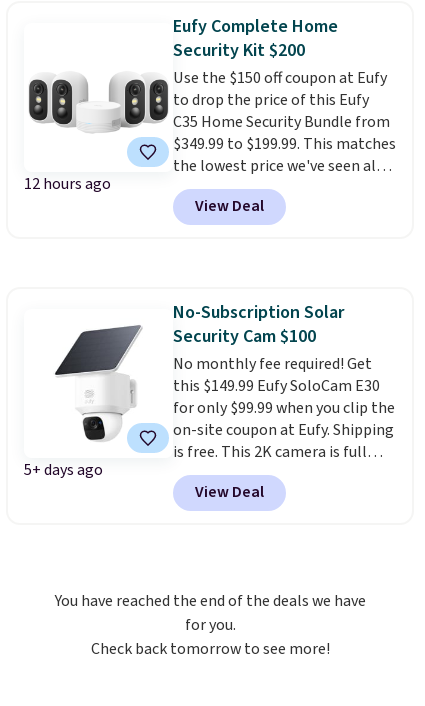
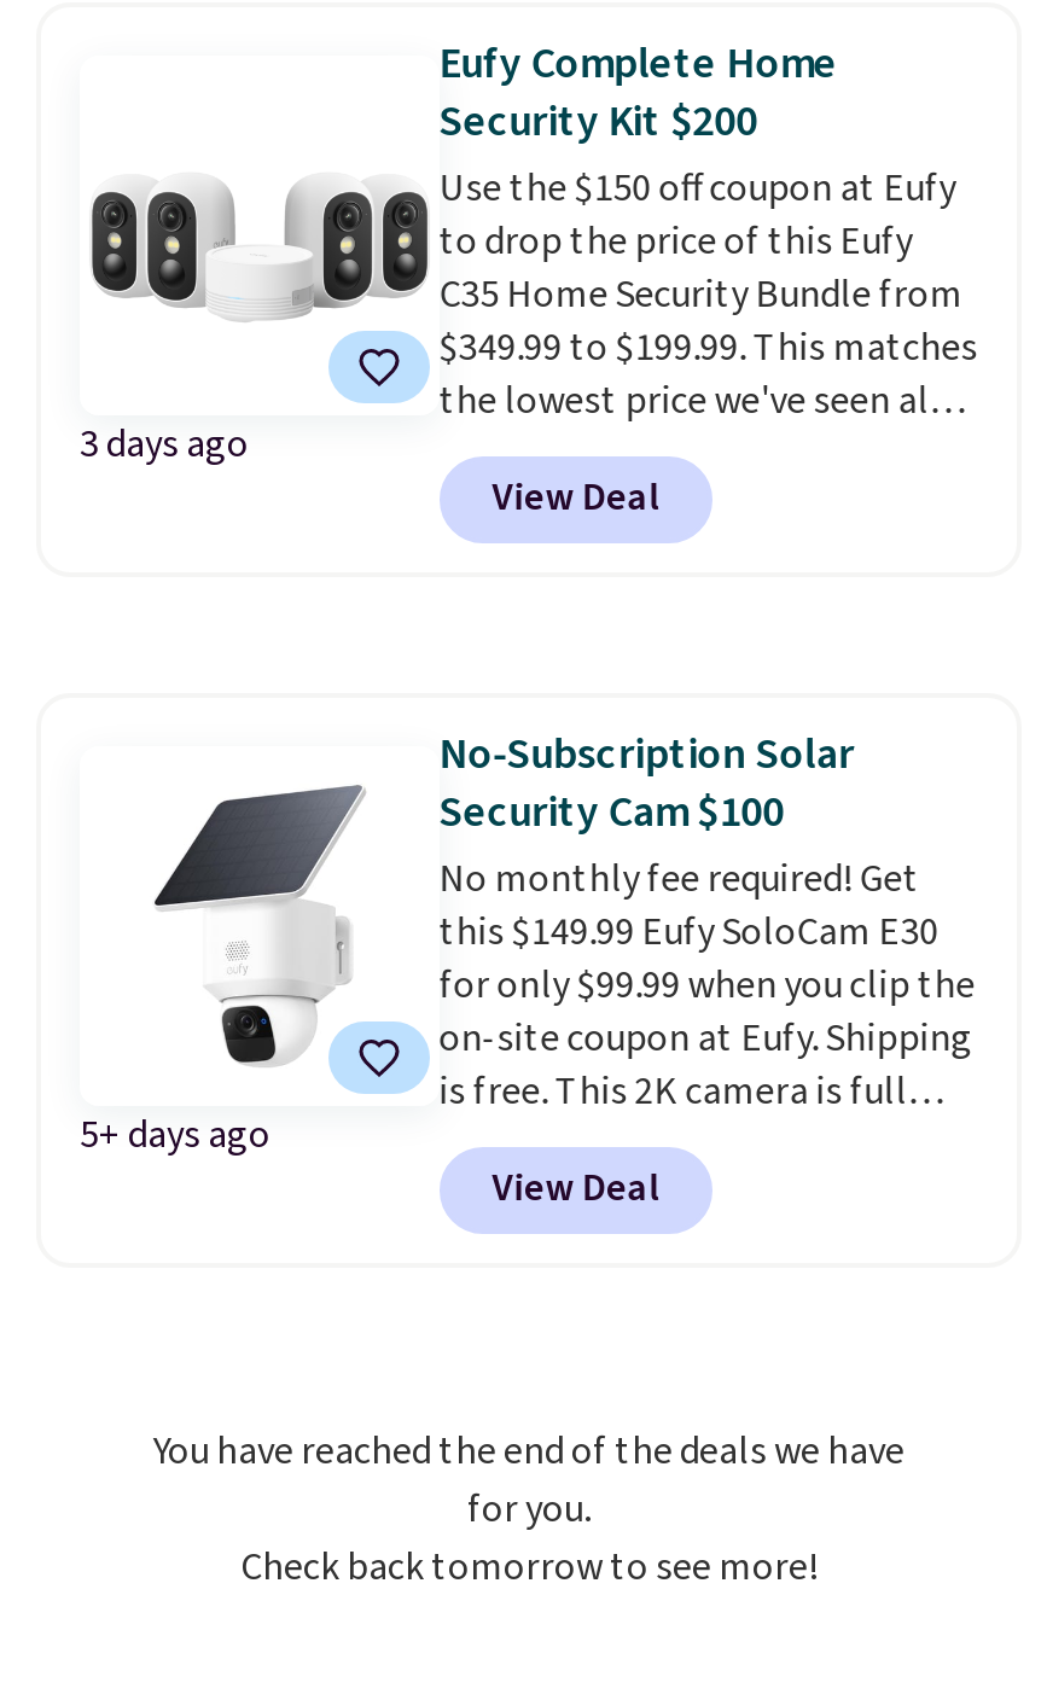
- 12 hours ago
+ 3 days ago
